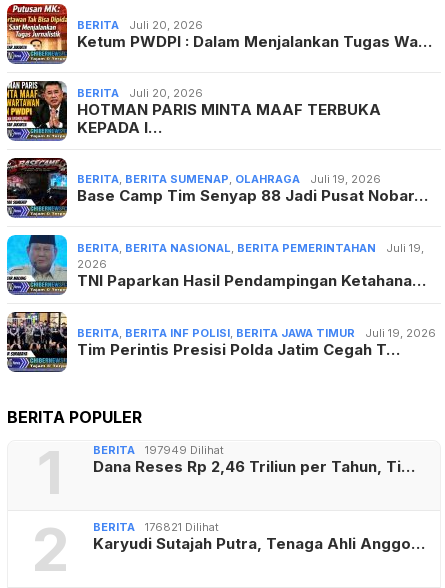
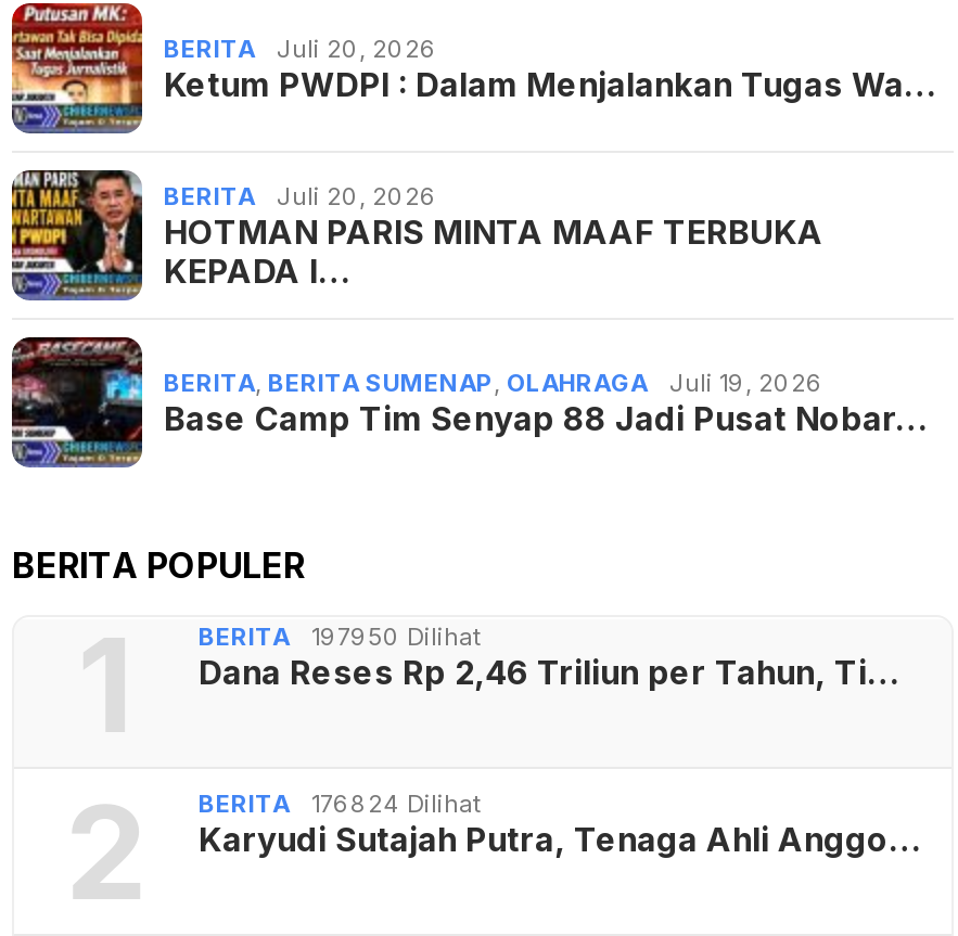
- [image]
- BERITA, BERITA NASIONAL, BERITA PEMERINTAHAN
- Juli 19,
- 2026
- TNI Paparkan Hasil Pendampingan Ketahana…
- BERITA, BERITA INF POLISI, BERITA JAWA TIMUR
- Juli 19, 2026
- Tim Perintis Presisi Polda Jatim Cegah T…

- [image]

- BERITA 197949 Dilihat
+ BERITA 197950 Dilihat

- BERITA 176821 Dilihat
+ BERITA 176824 Dilihat
